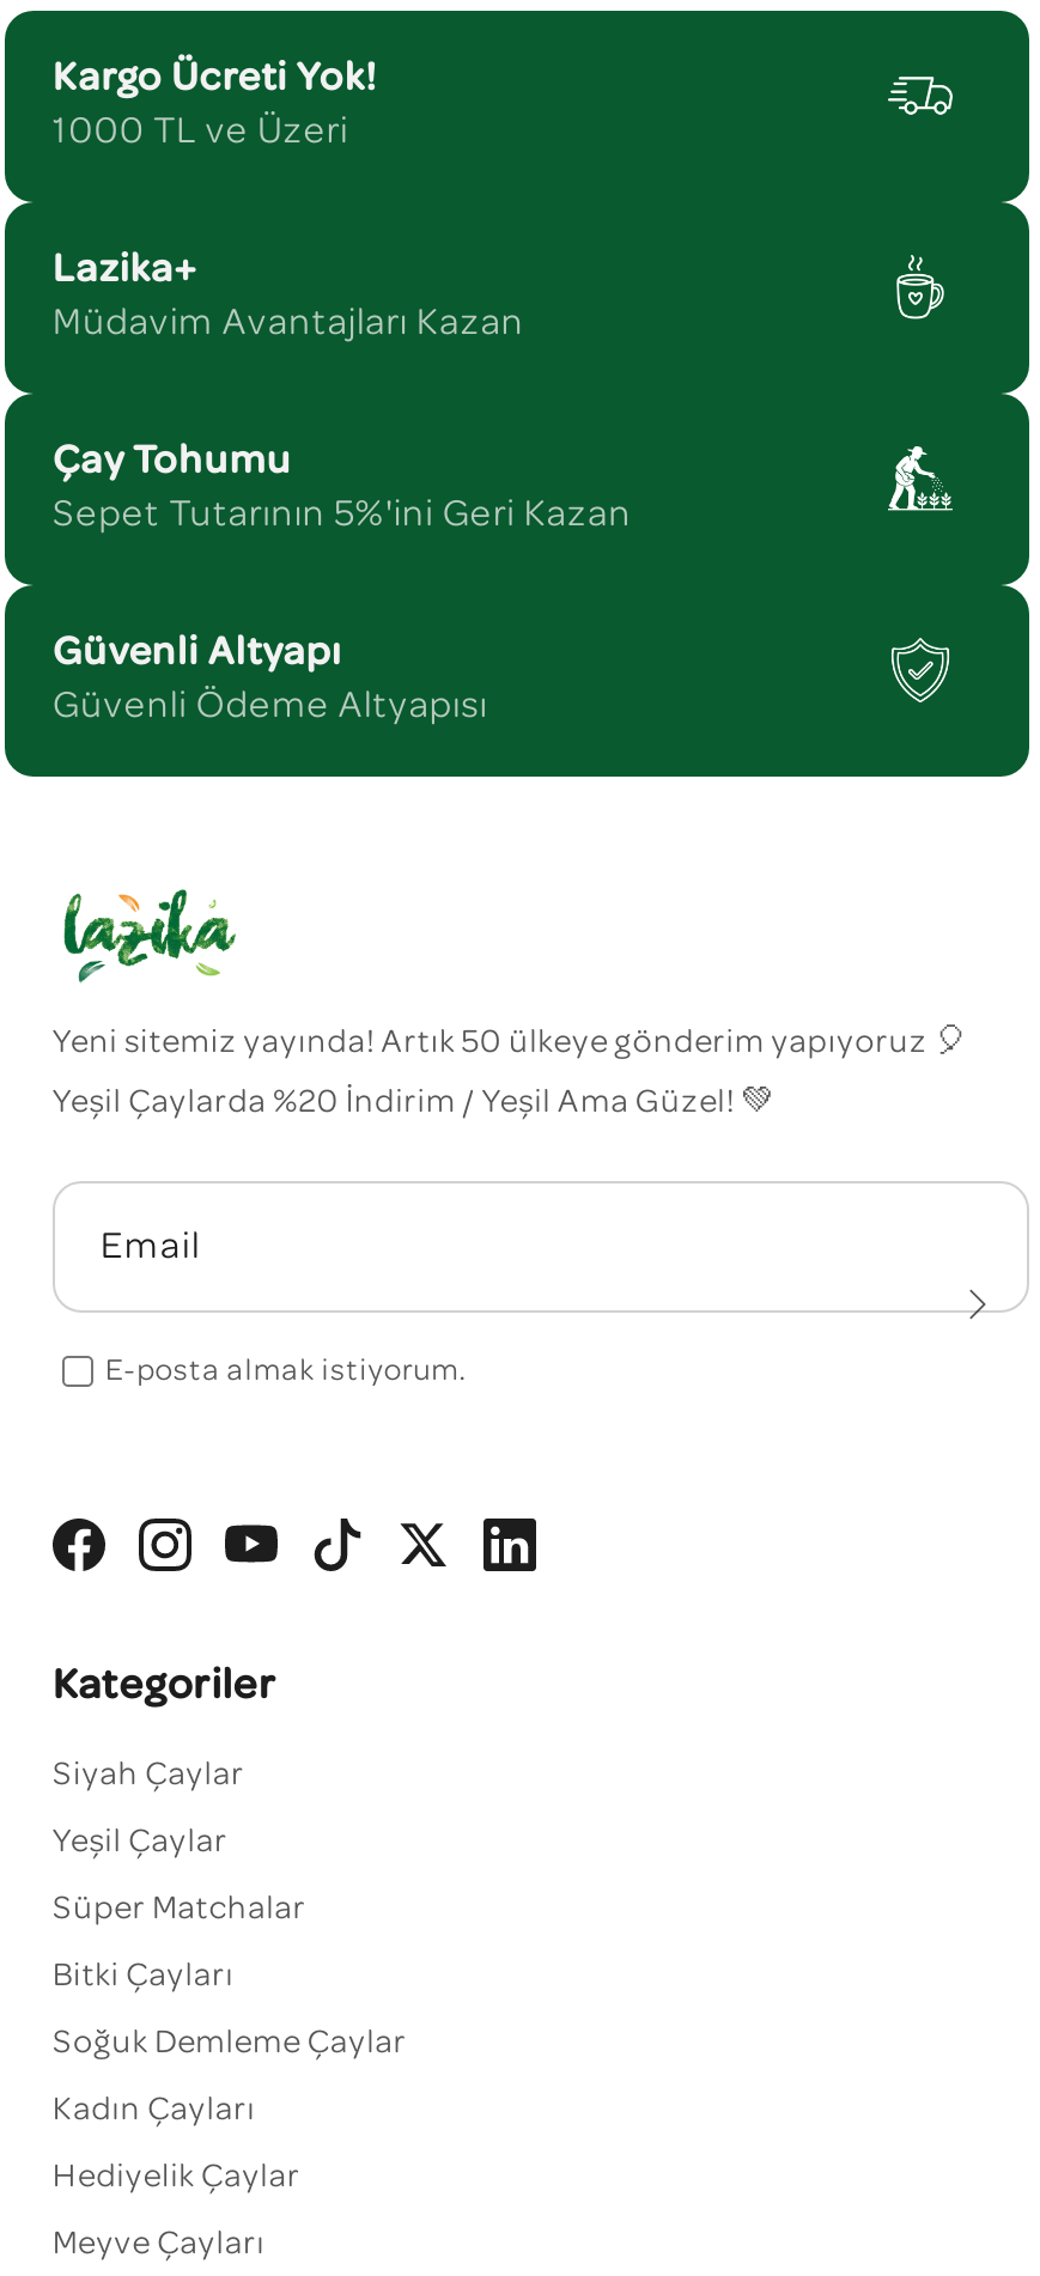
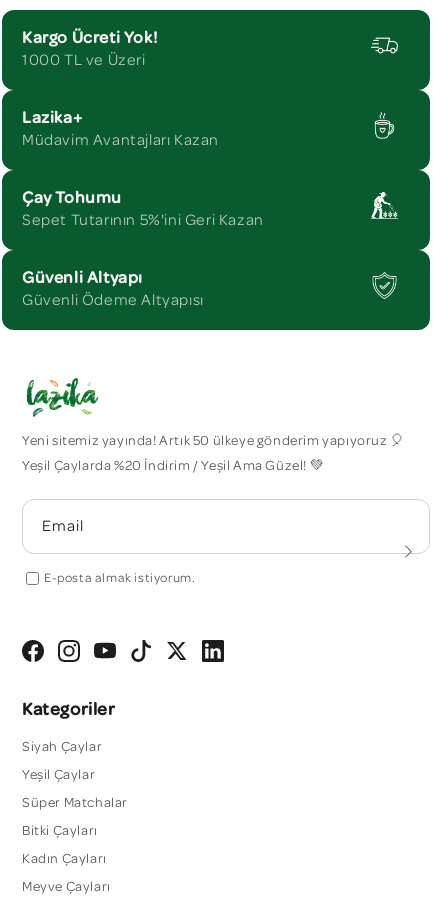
- Soğuk Demleme Çaylar

- Hediyelik Çaylar
